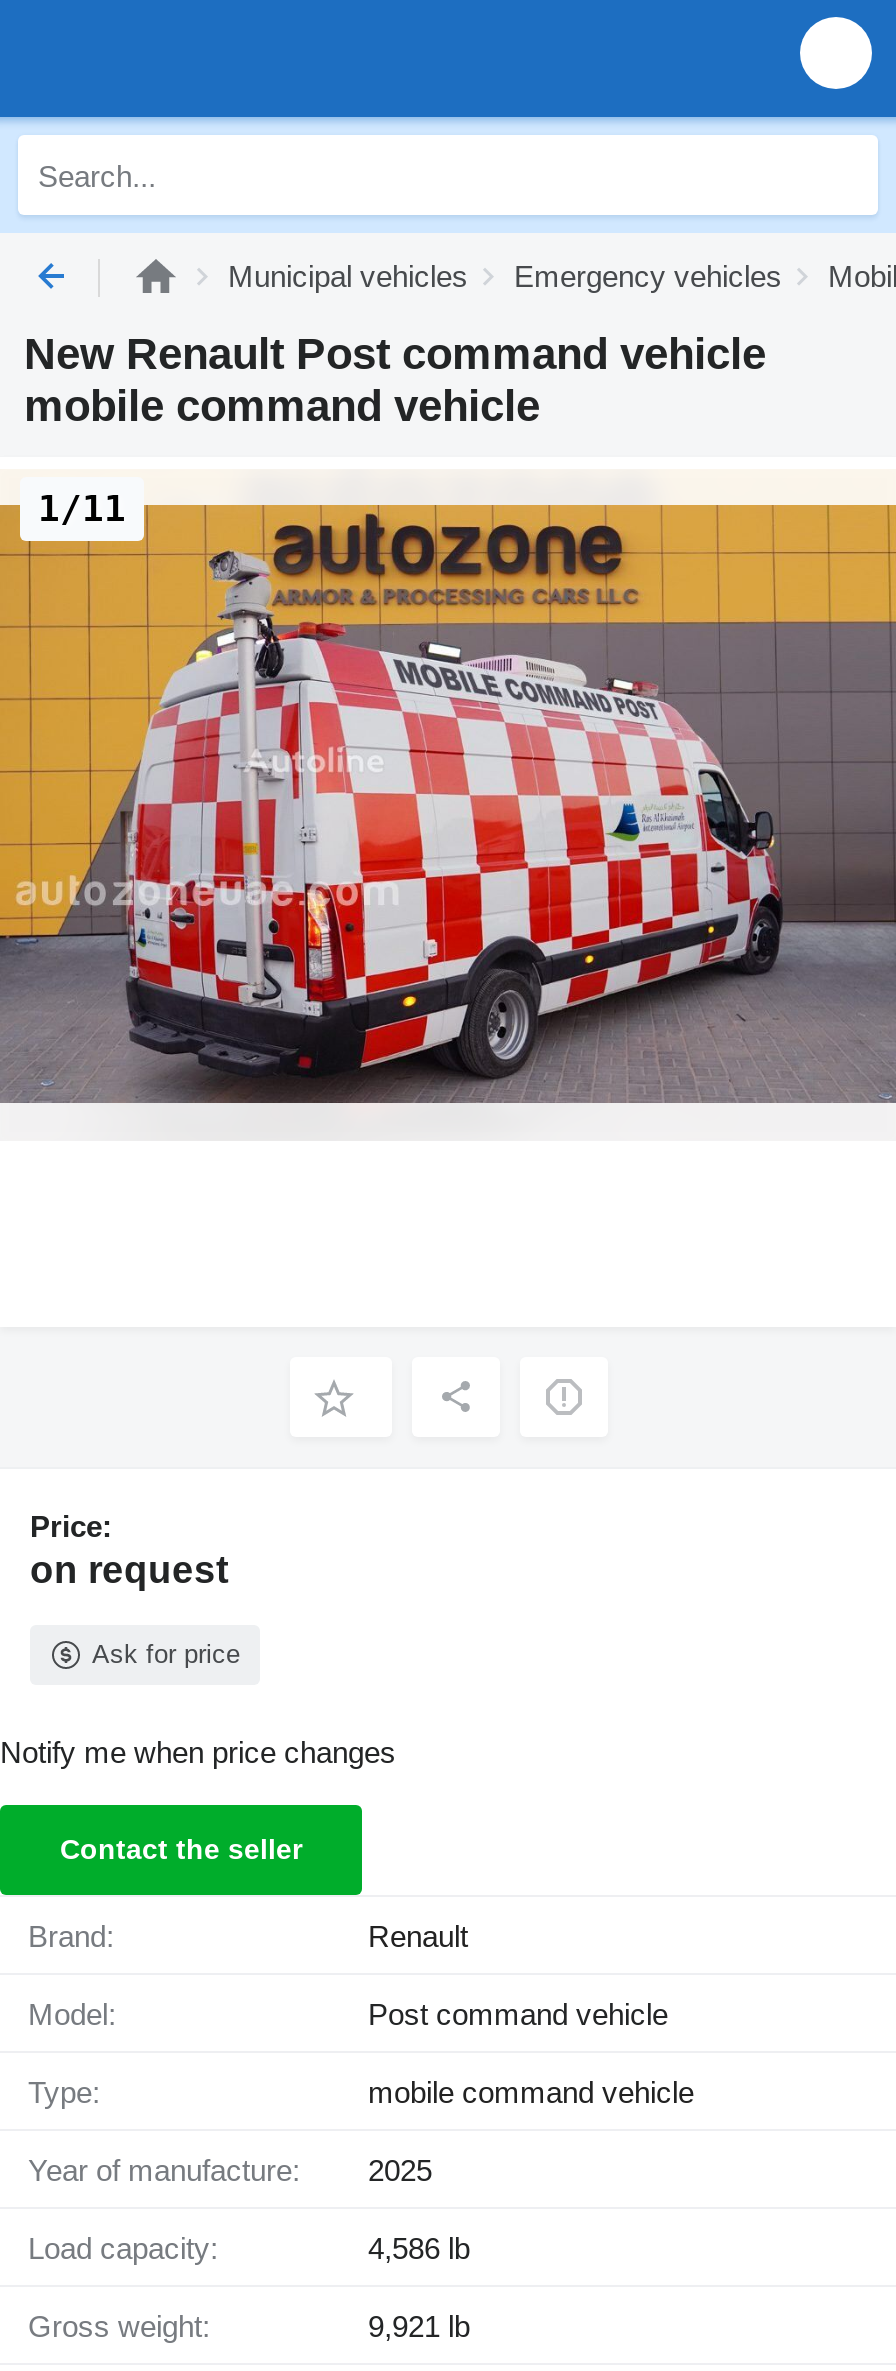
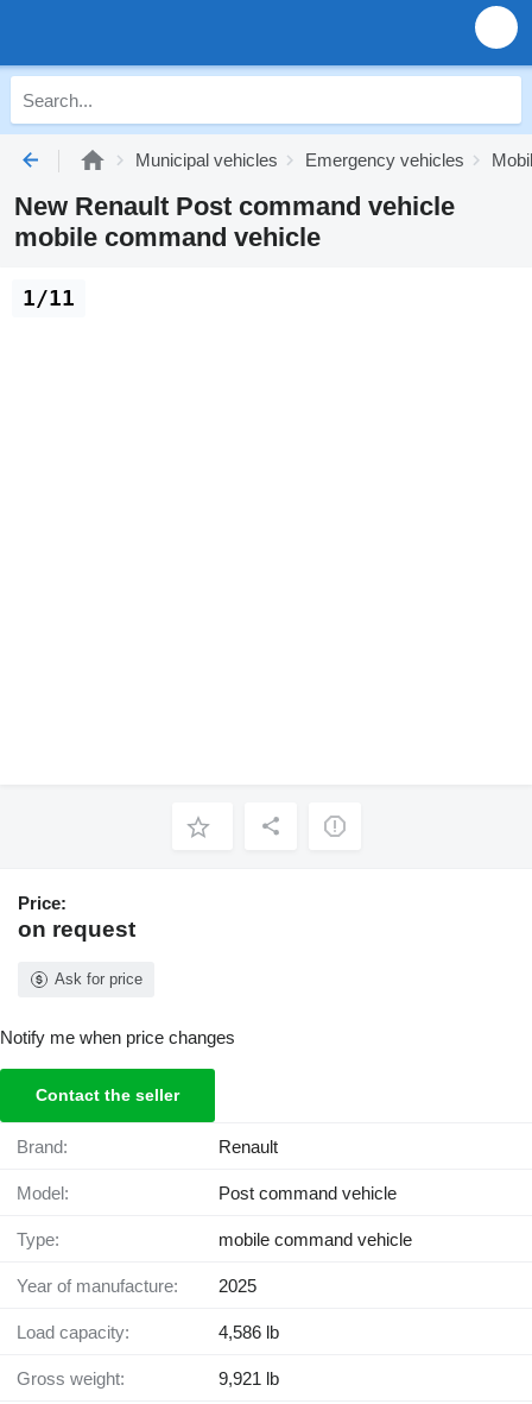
- [image]
